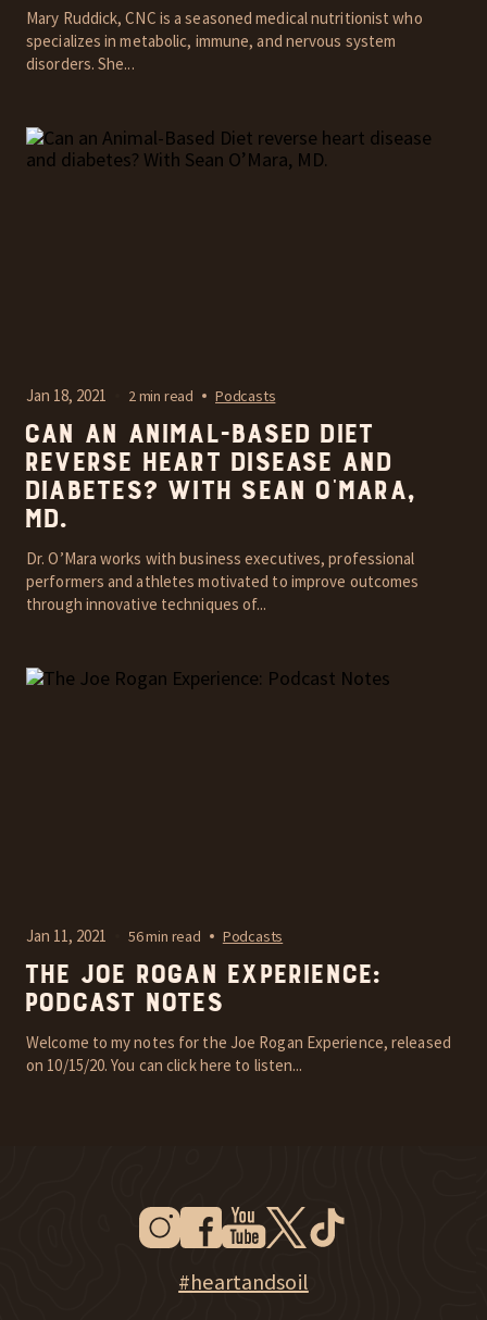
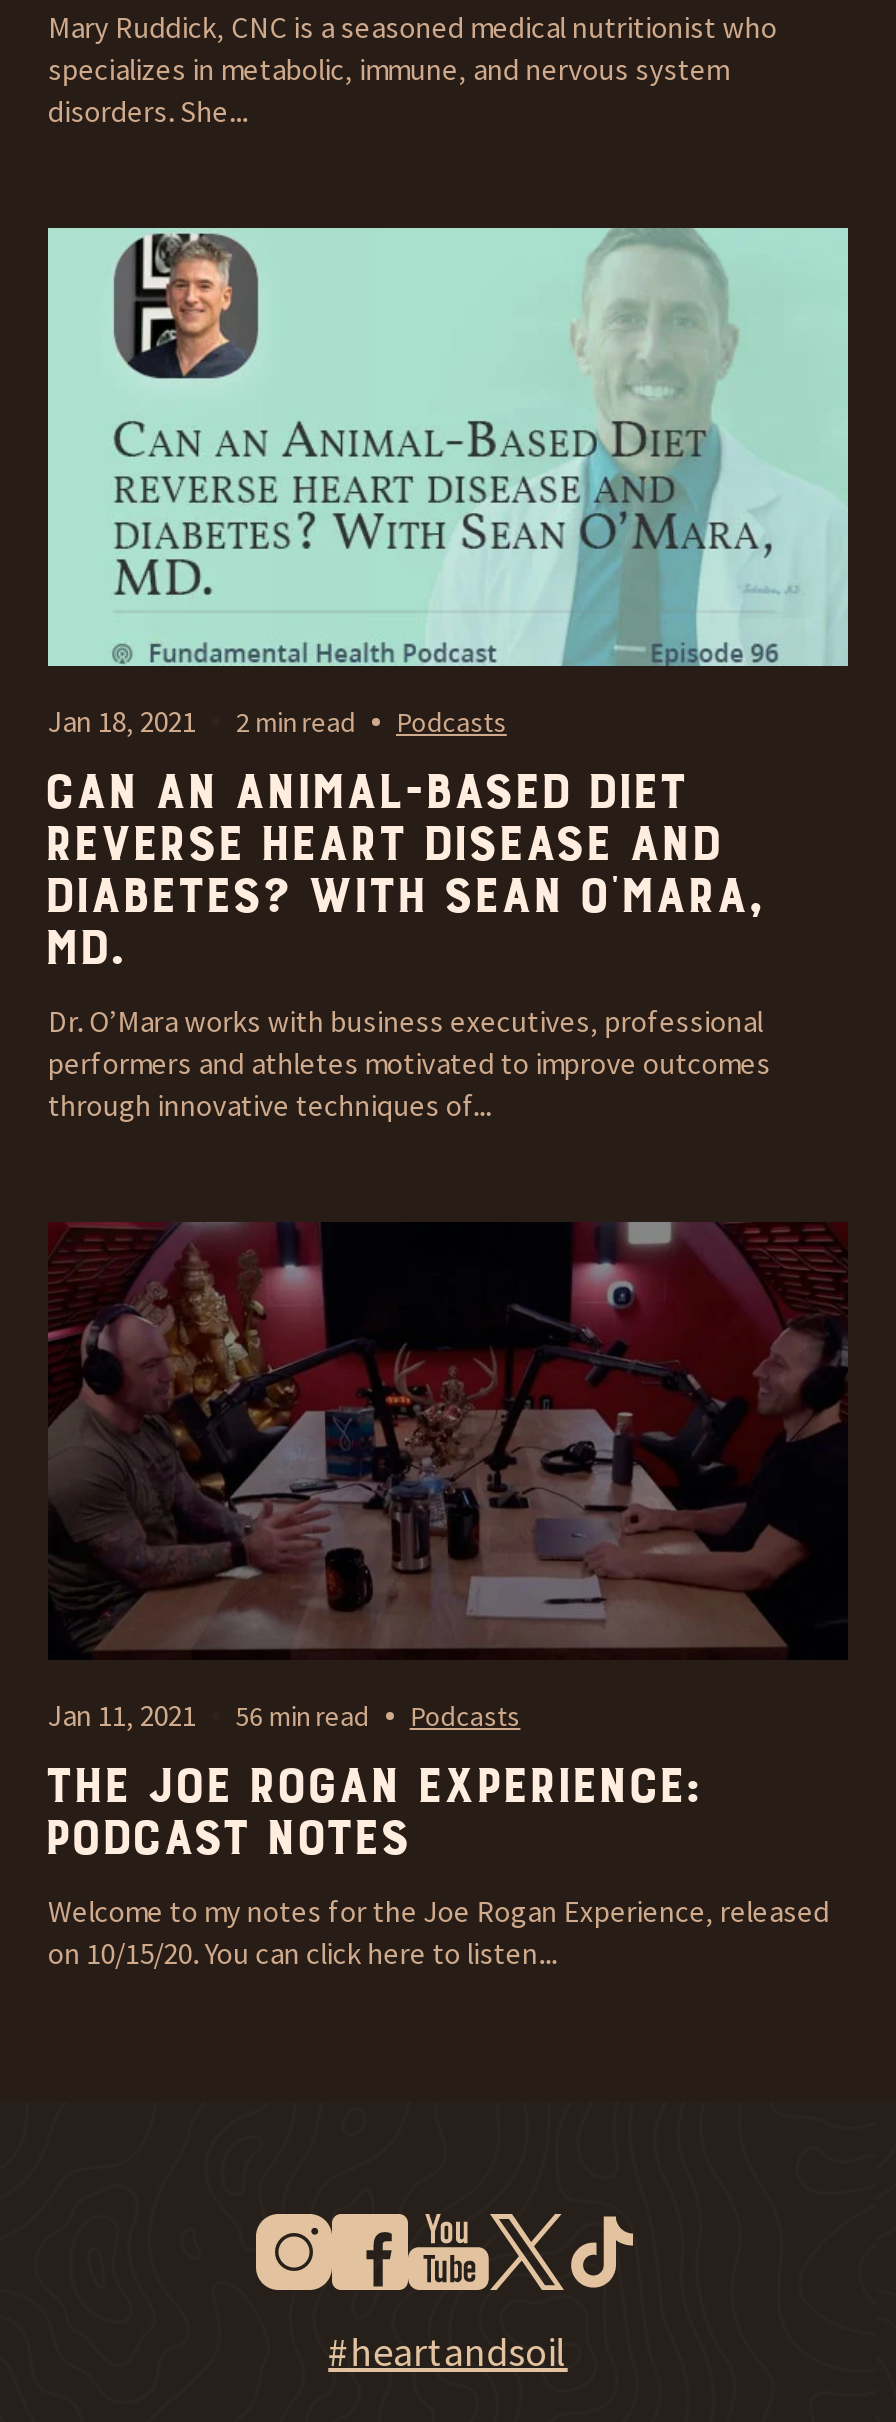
+ [image]

+ [image]
